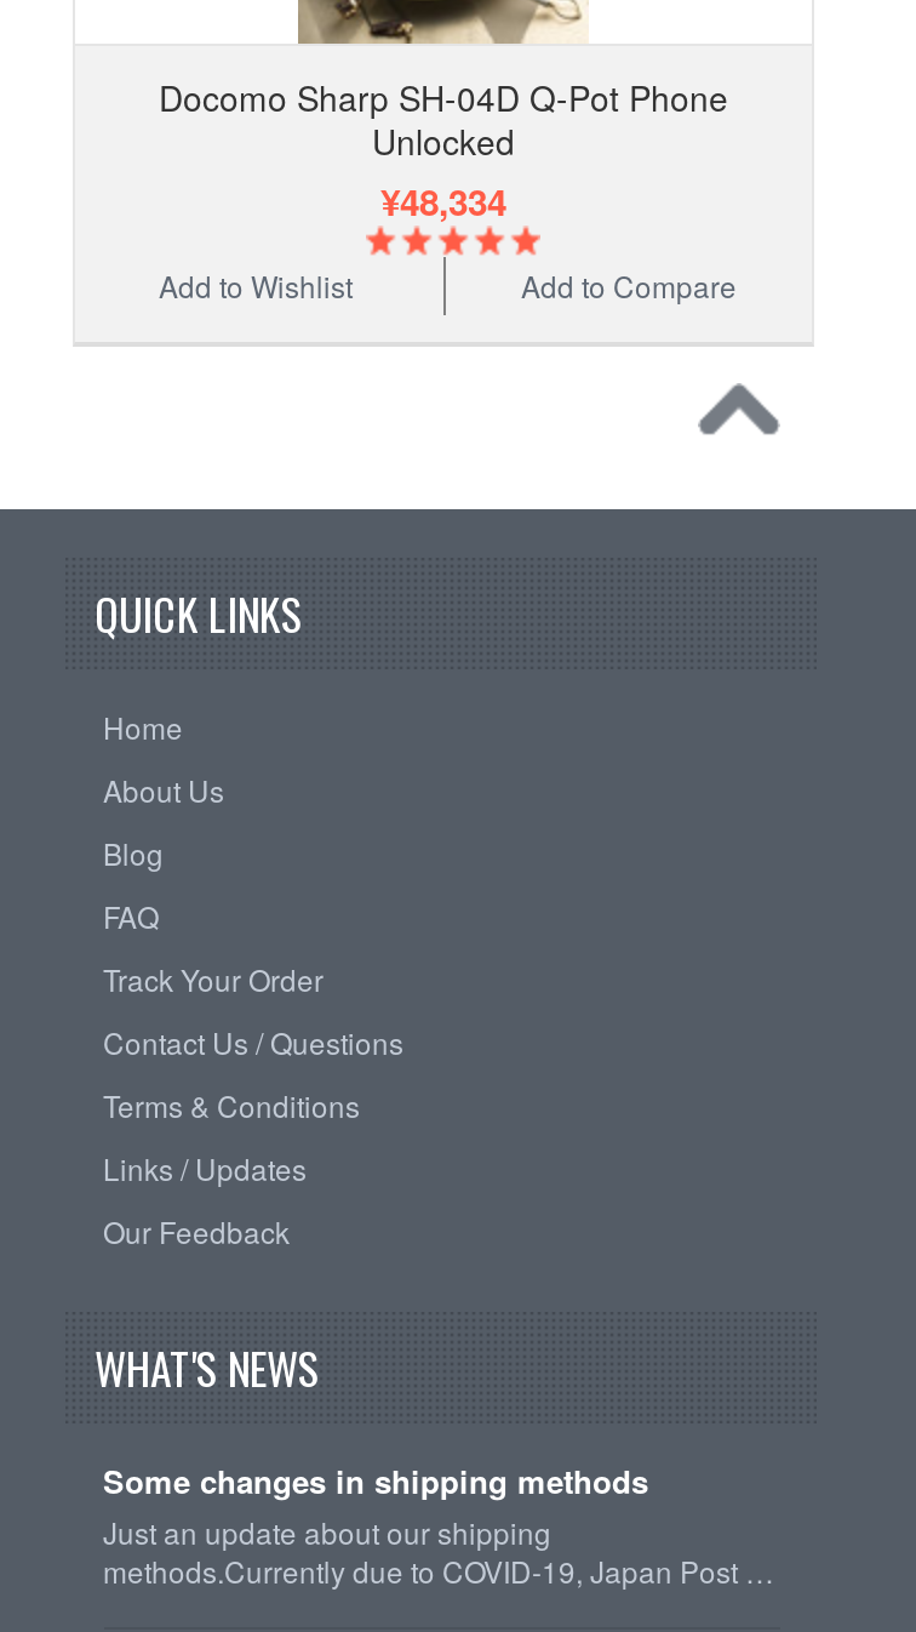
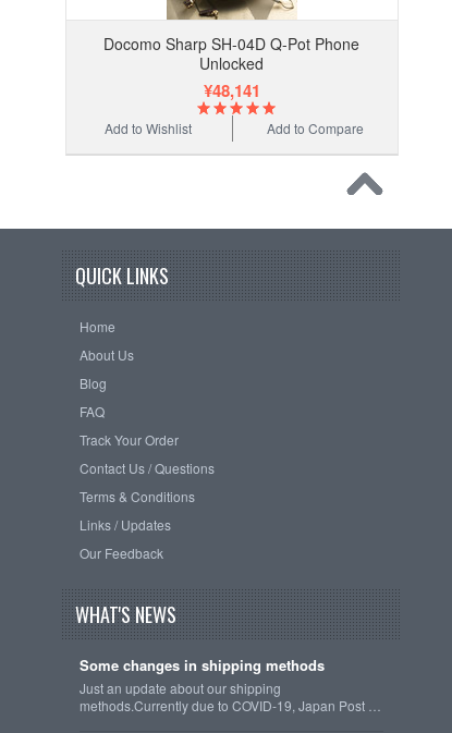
- ¥48,334
+ ¥48,141
